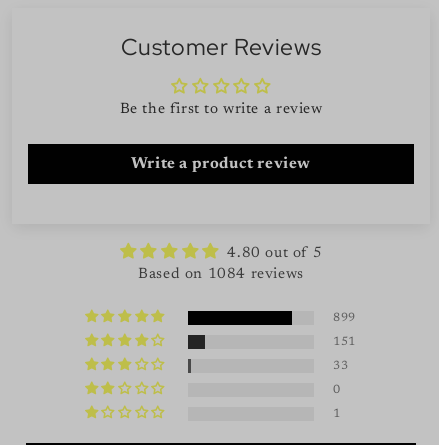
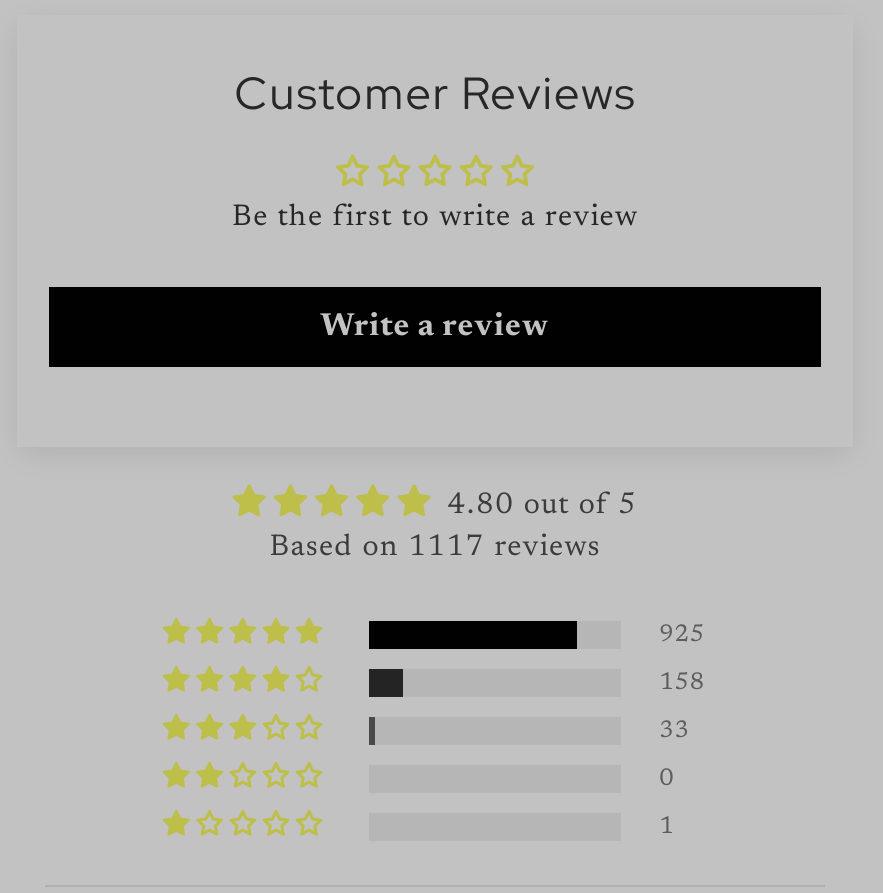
- Write a product review
+ Write a review

- Based on 1084 reviews
+ Based on 1117 reviews

- 899
+ 925

- 151
+ 158
